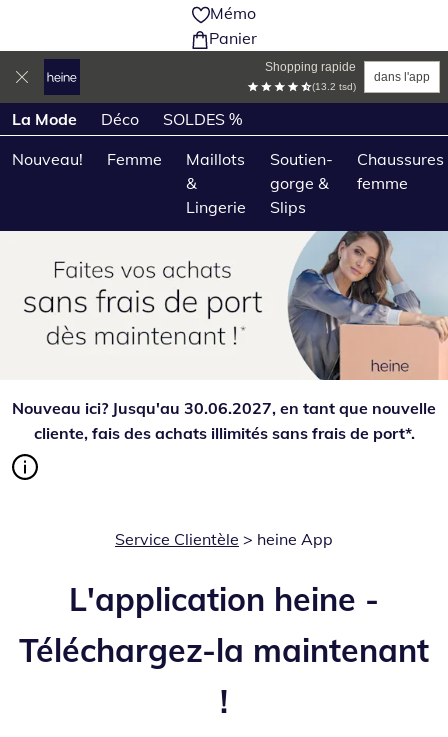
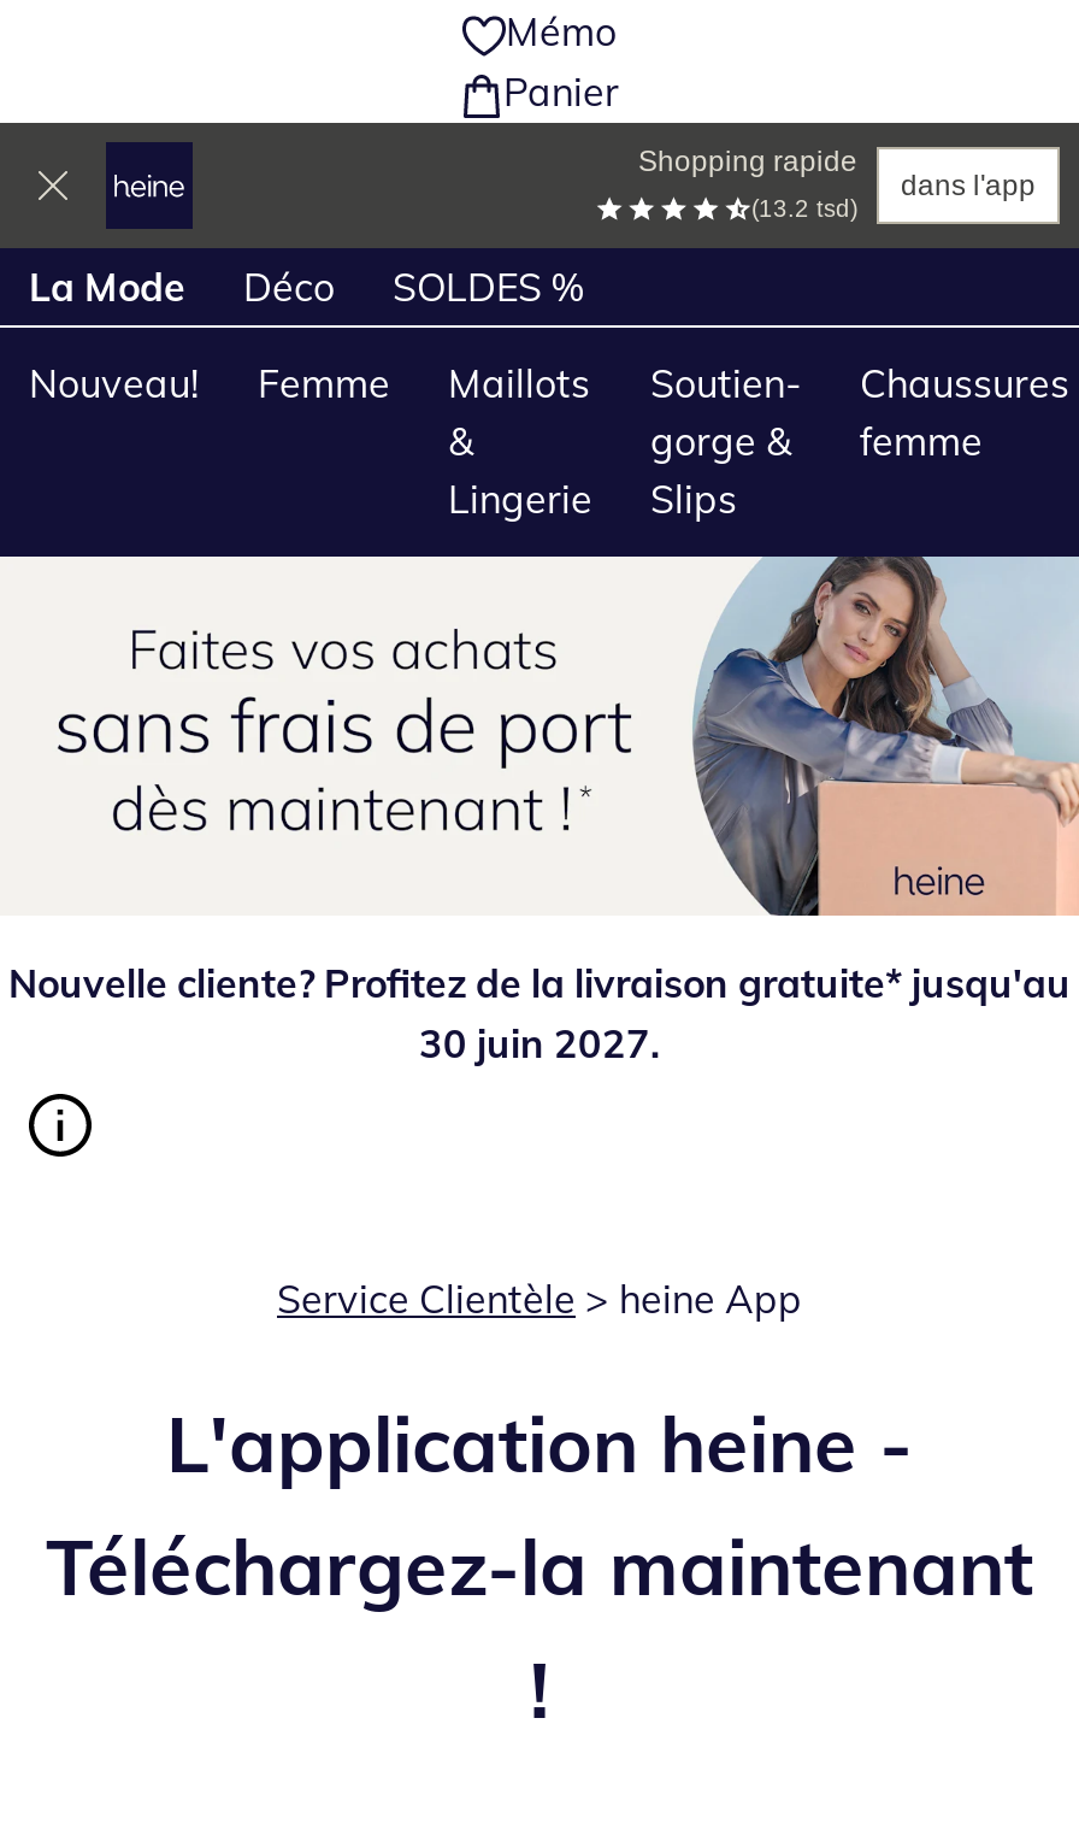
- Nouveau ici? Jusqu'au 30.06.2027, en tant que nouvelle
- cliente, fais des achats illimités sans frais de port*.
+ Nouvelle cliente? Profitez de la livraison gratuite* jusqu'au
+ 30 juin 2027.
